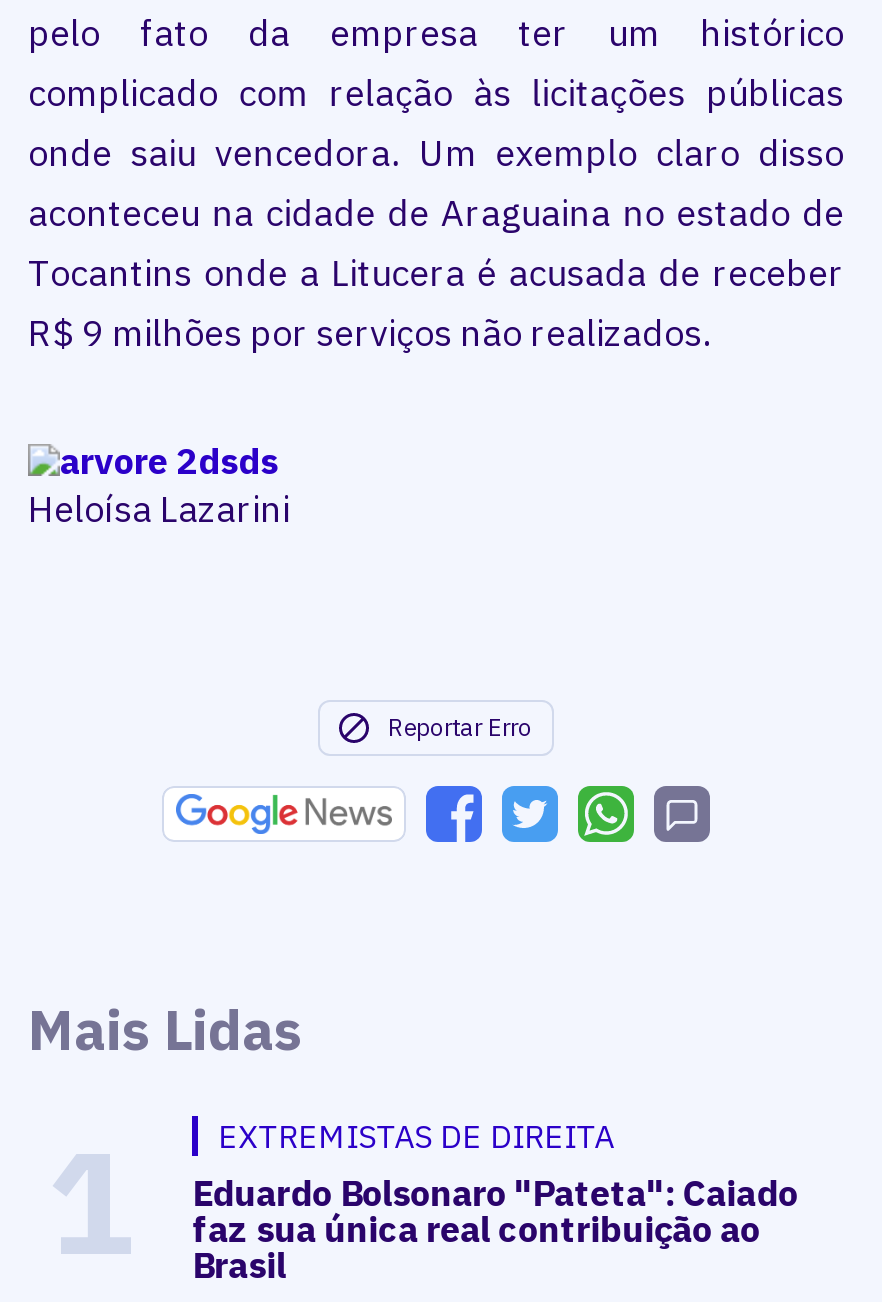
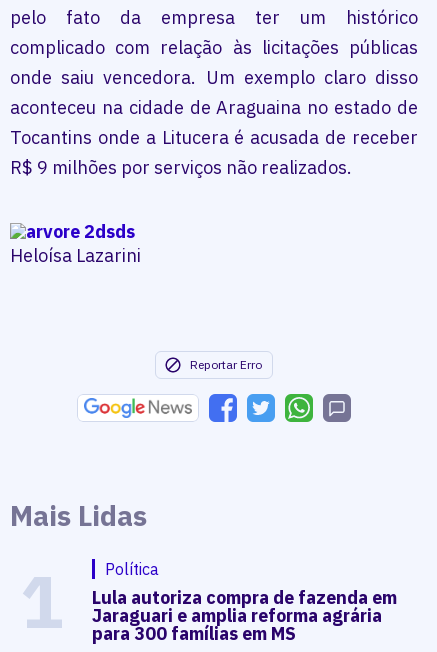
- EXTREMISTAS DE DIREITA
- Eduardo Bolsonaro "Pateta": Caiado
- faz sua única real contribuição ao
- Brasil
+ Política
+ Lula autoriza compra de fazenda em
+ Jaraguari e amplia reforma agrária
+ para 300 famílias em MS
